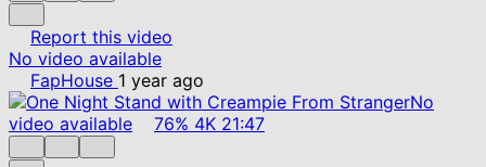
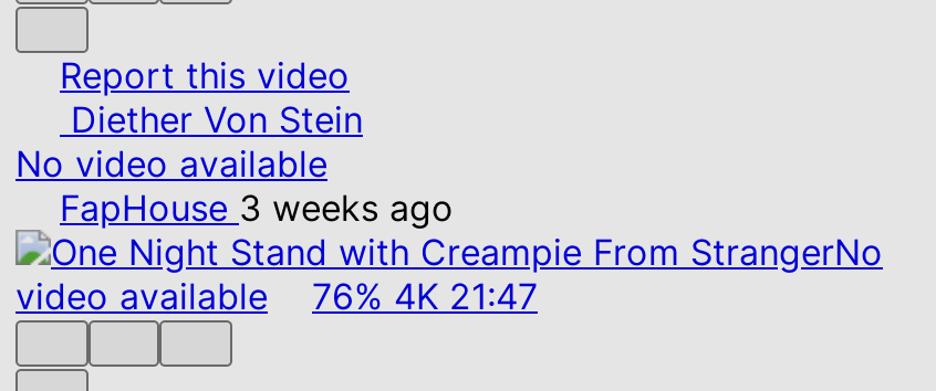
+ Diether Von Stein

- FapHouse 1 year ago
+ FapHouse 3 weeks ago
